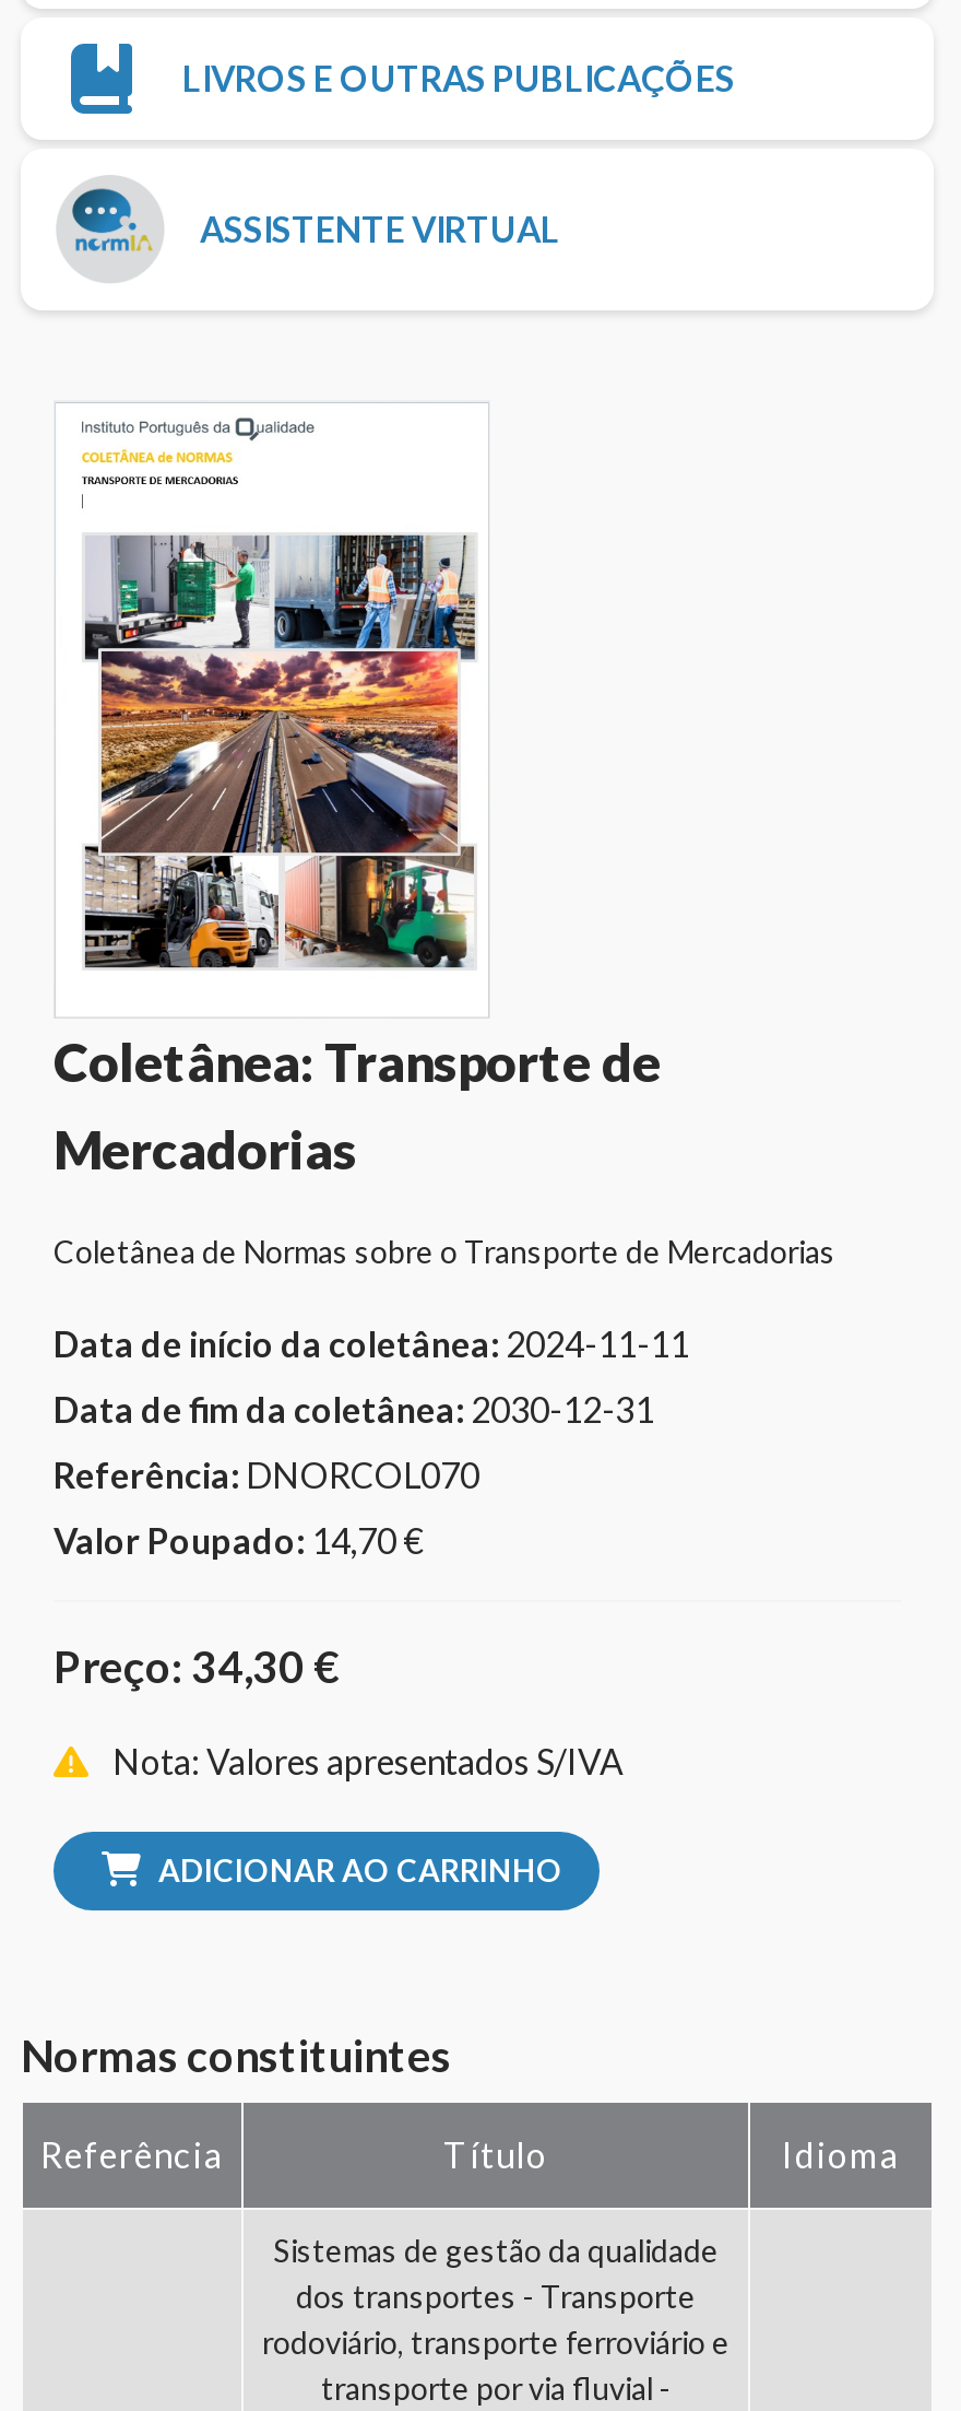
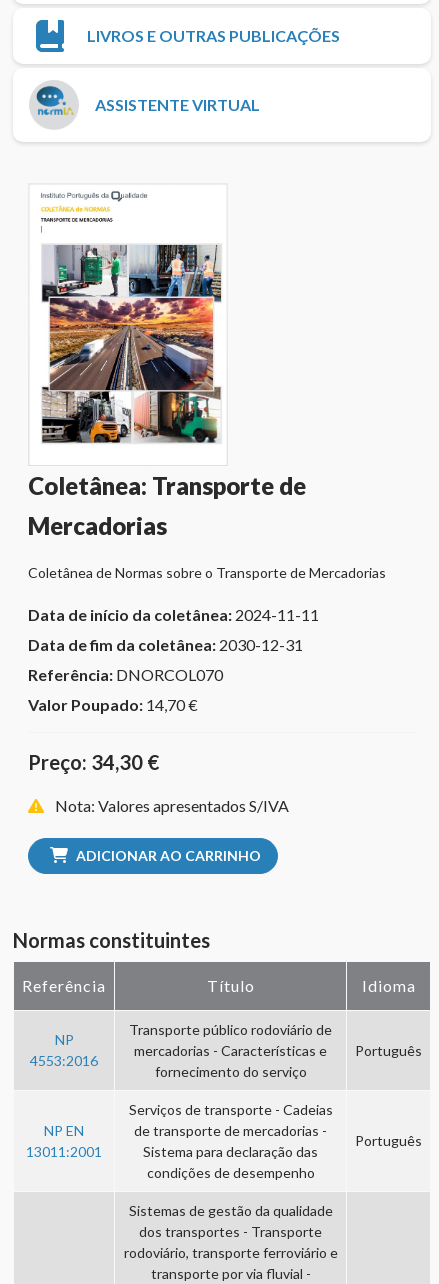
+ NP EN
+ 13011:2001

+ NP
+ 4553:2016

+ Serviços de transporte - Cadeias
+ de transporte de mercadorias -
+ Sistema para declaração das
+ condições de desempenho

+ Transporte público rodoviário de
+ mercadorias - Características e
+ fornecimento do serviço

+ Português

+ Português
